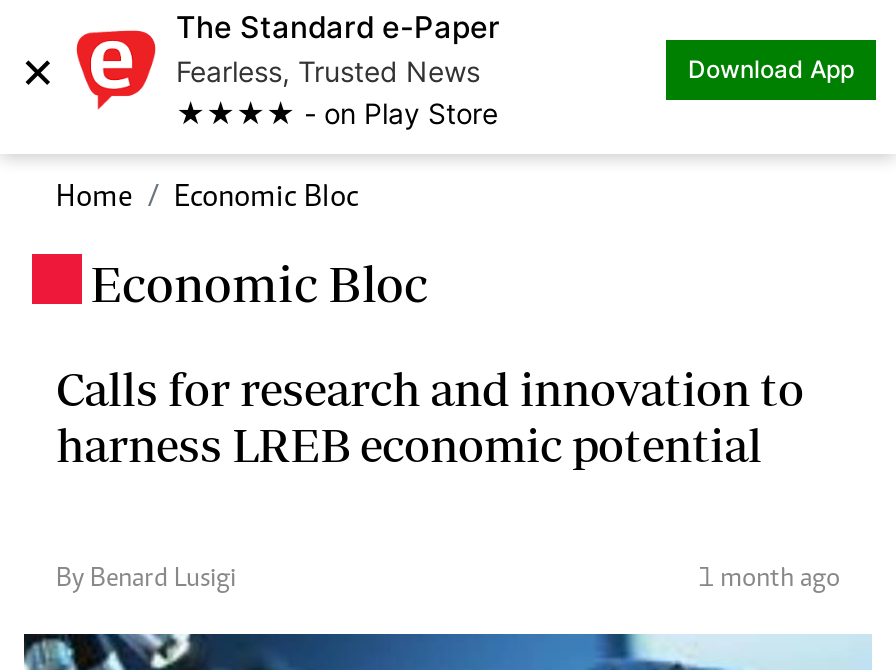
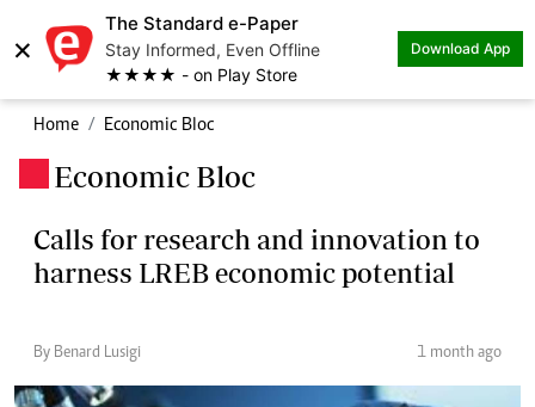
- Fearless, Trusted News
+ Stay Informed, Even Offline
